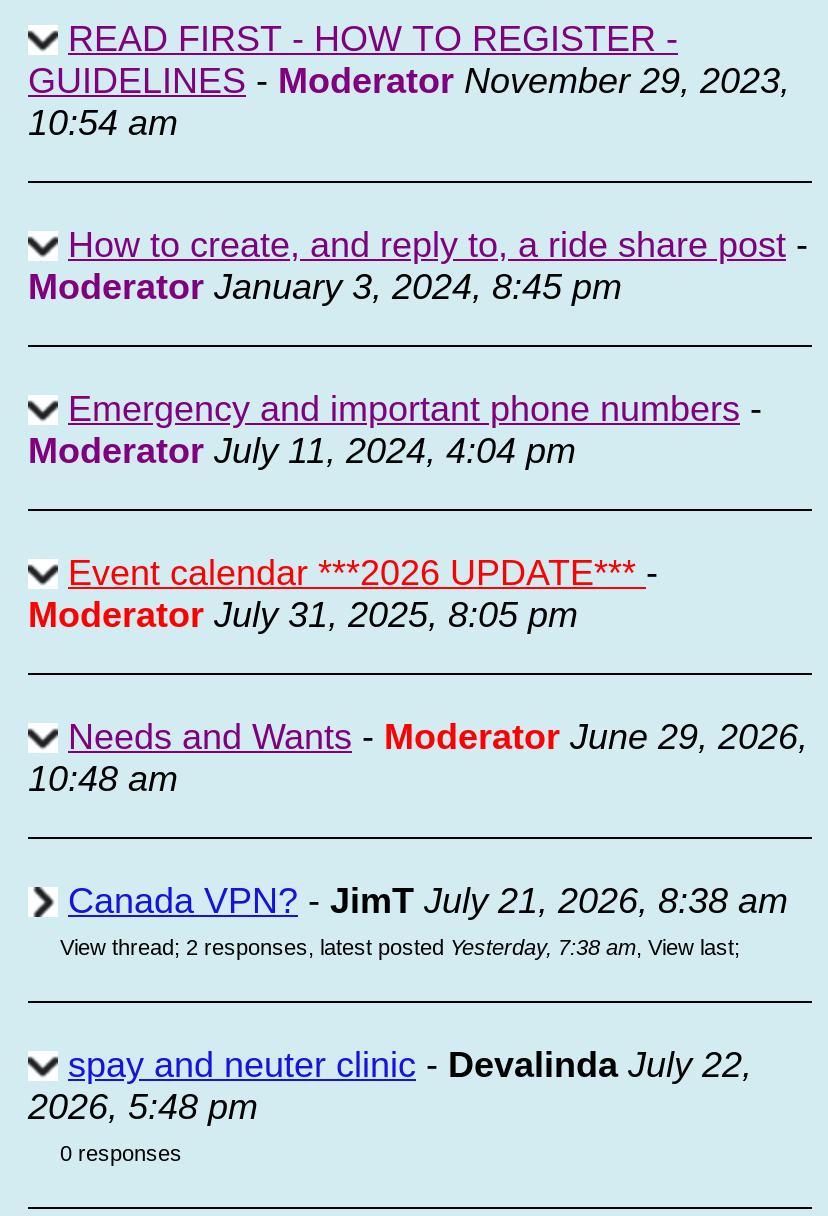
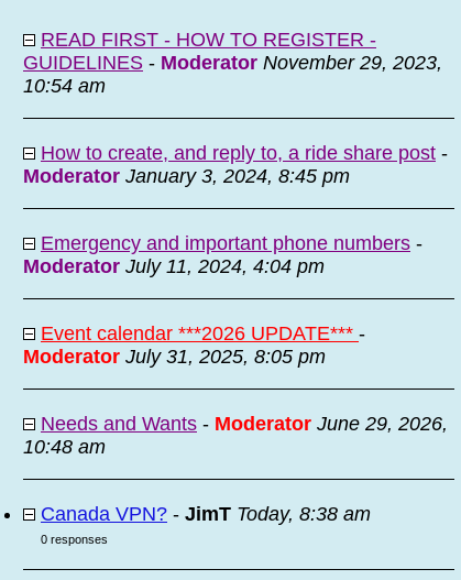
- Canada VPN? - JimT July 21, 2026, 8:38 am
- View thread; 2 responses, latest posted Yesterday, 7:38 am, View last;
- spay and neuter clinic - Devalinda July 22,
- 2026, 5:48 pm
+ Canada VPN? - JimT Today, 8:38 am
